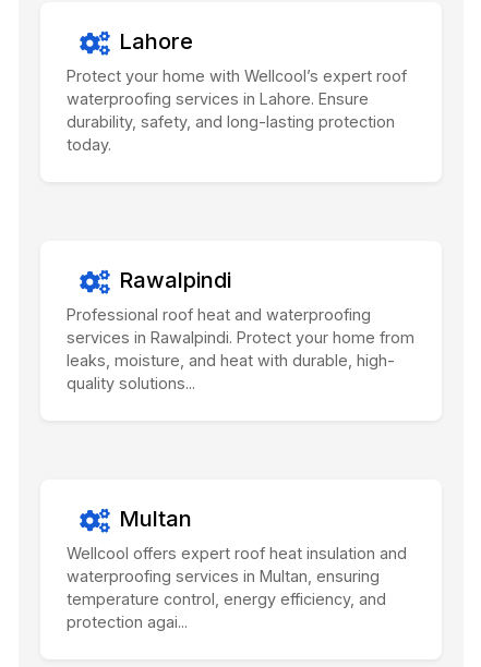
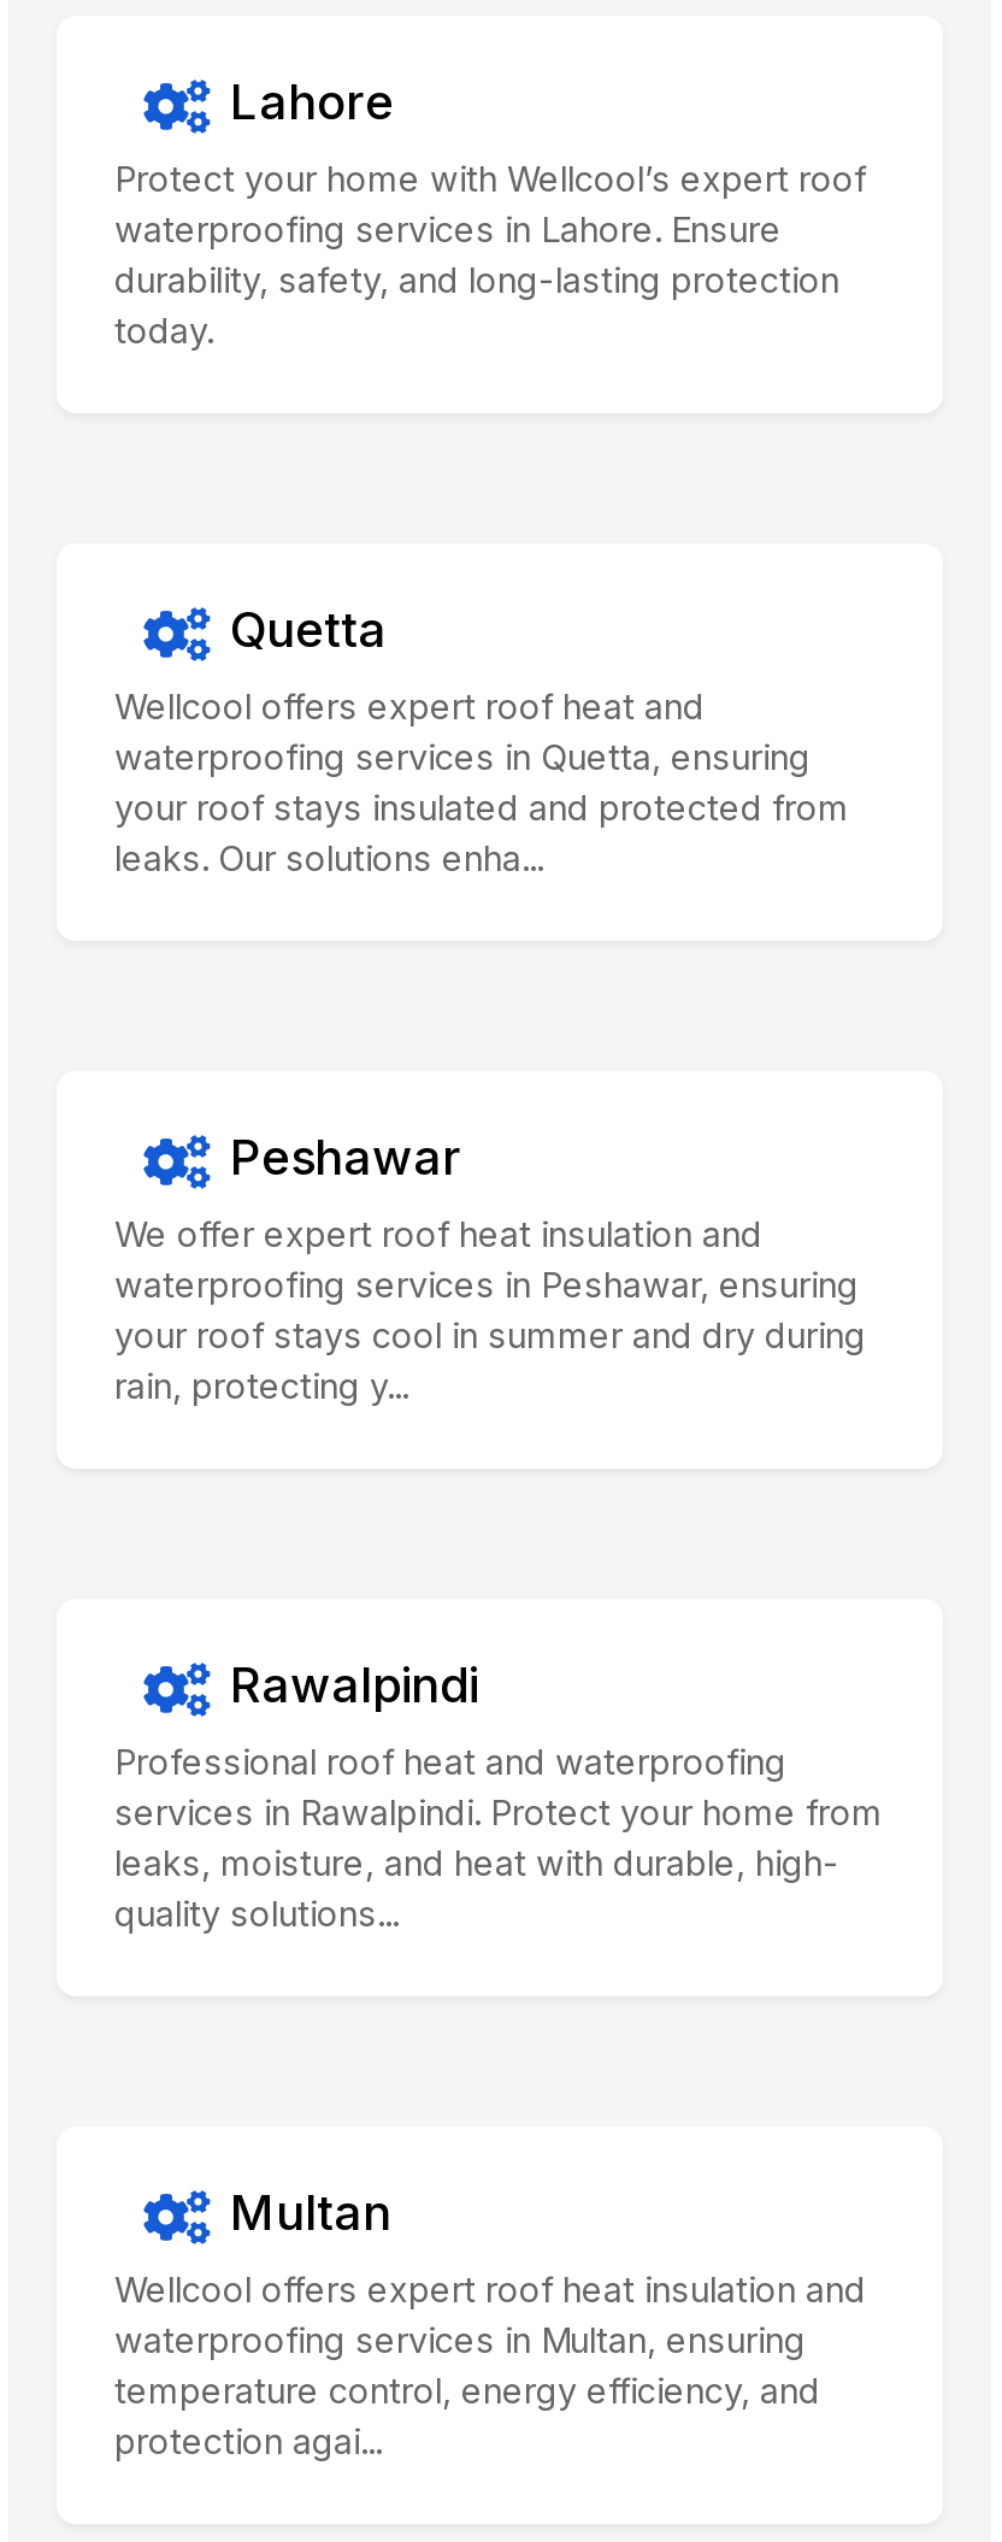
+ Quetta
+ Wellcool offers expert roof heat and
+ waterproofing services in Quetta, ensuring
+ your roof stays insulated and protected from
+ leaks. Our solutions enha...

+ Peshawar
+ We offer expert roof heat insulation and
+ waterproofing services in Peshawar, ensuring
+ your roof stays cool in summer and dry during
+ rain, protecting y...
